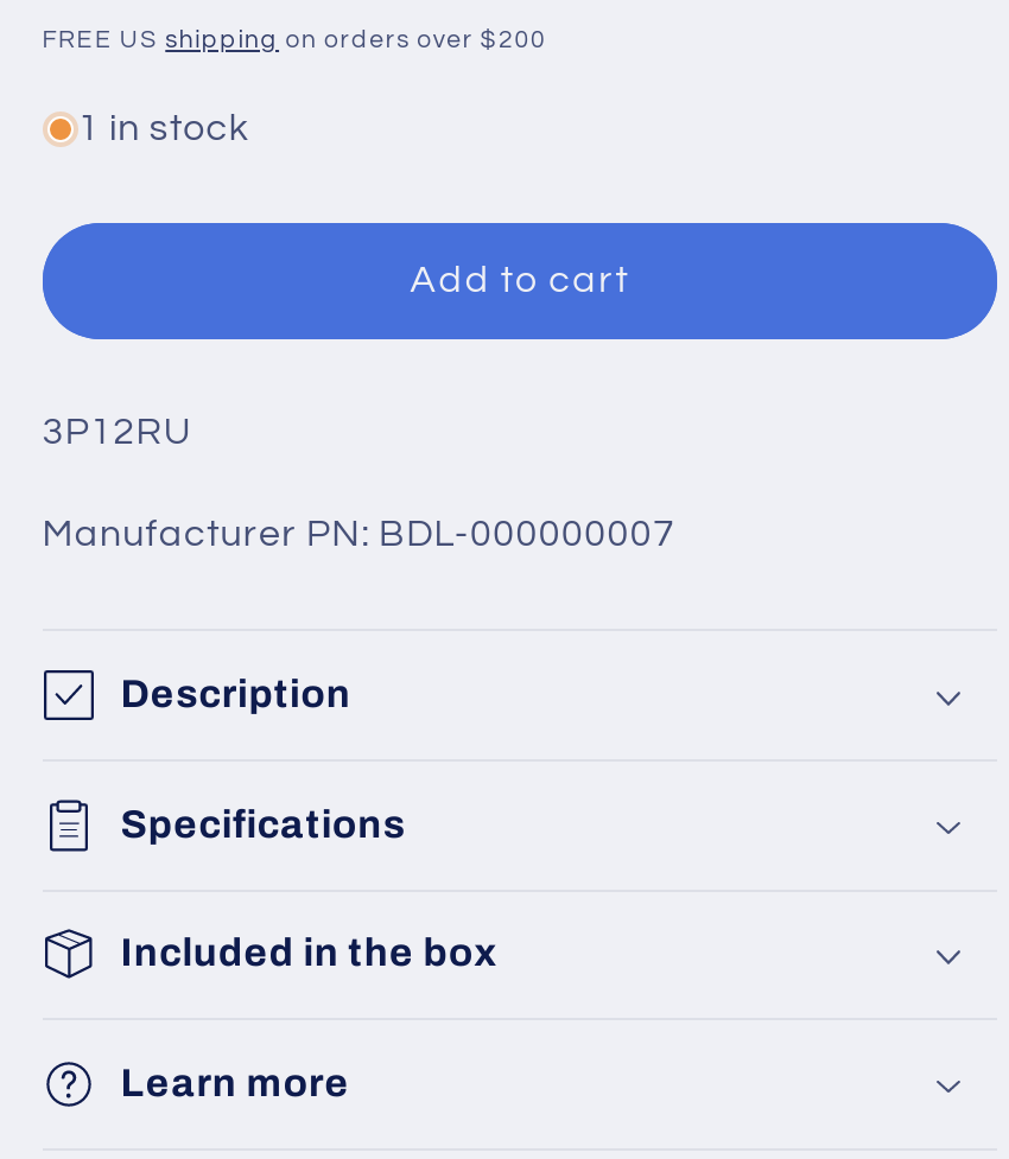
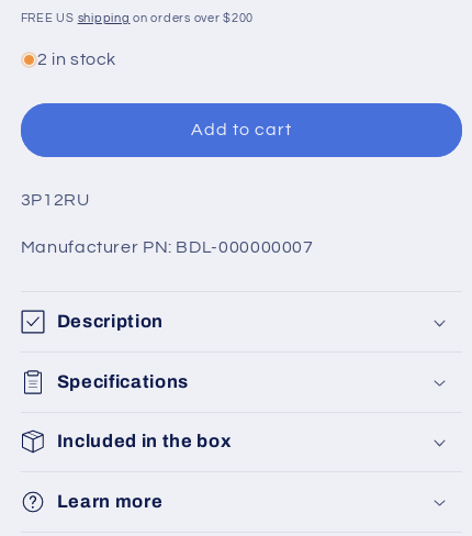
- 1 in stock
+ 2 in stock
